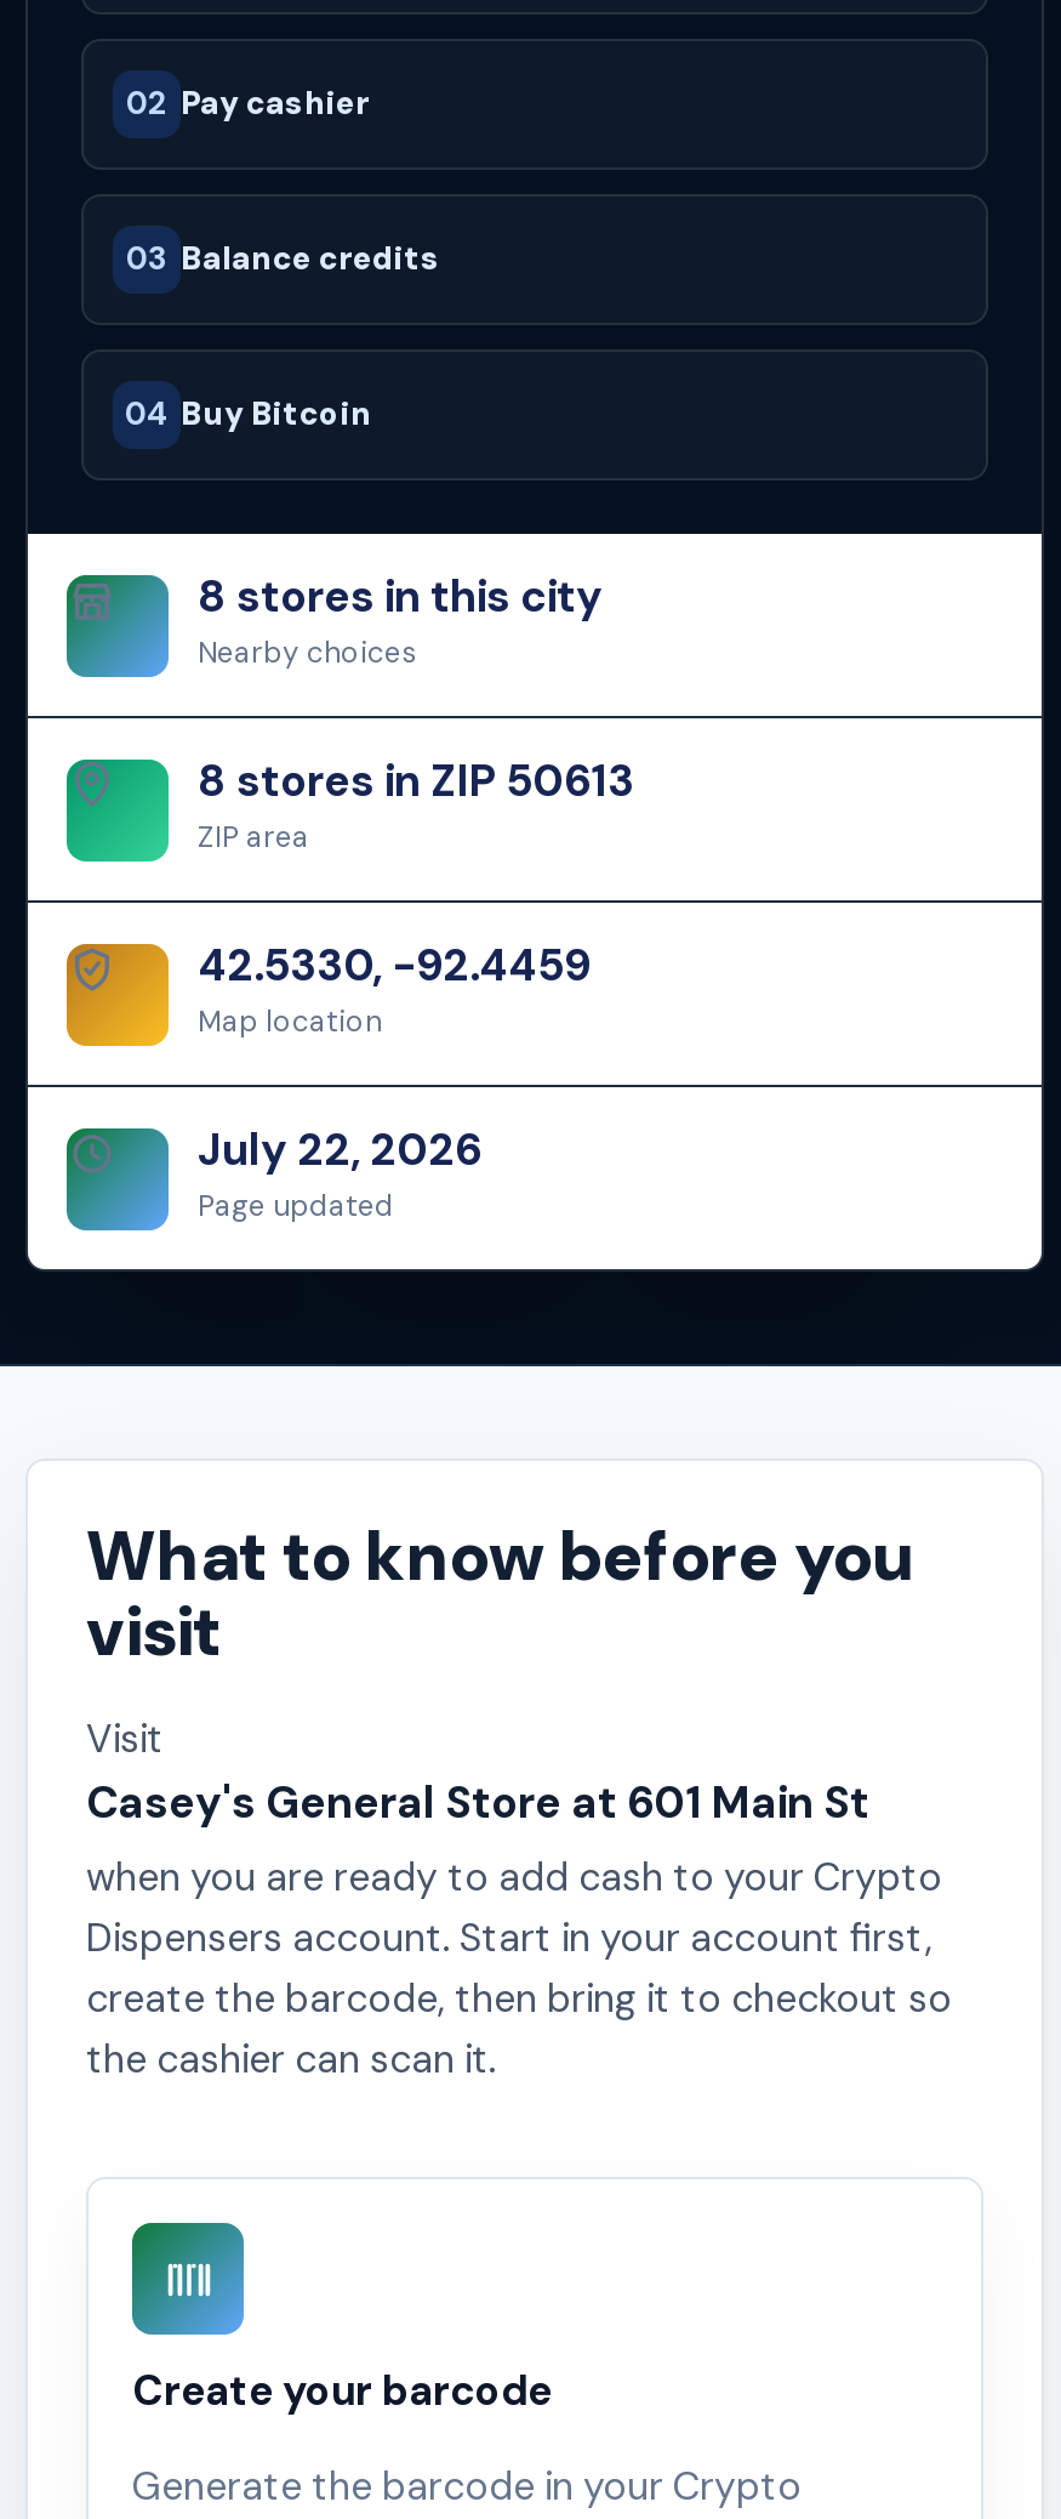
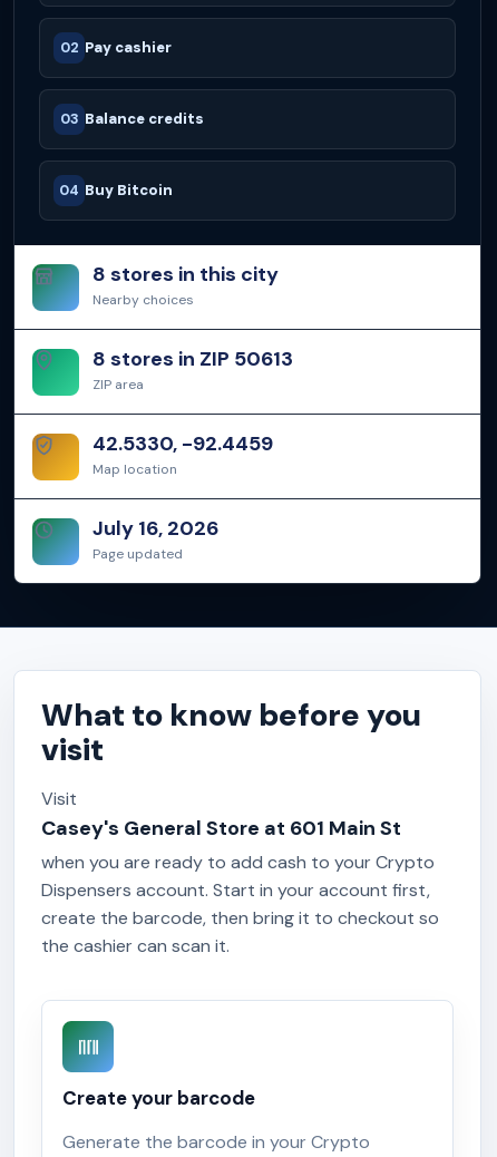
- July 22, 2026
+ July 16, 2026
